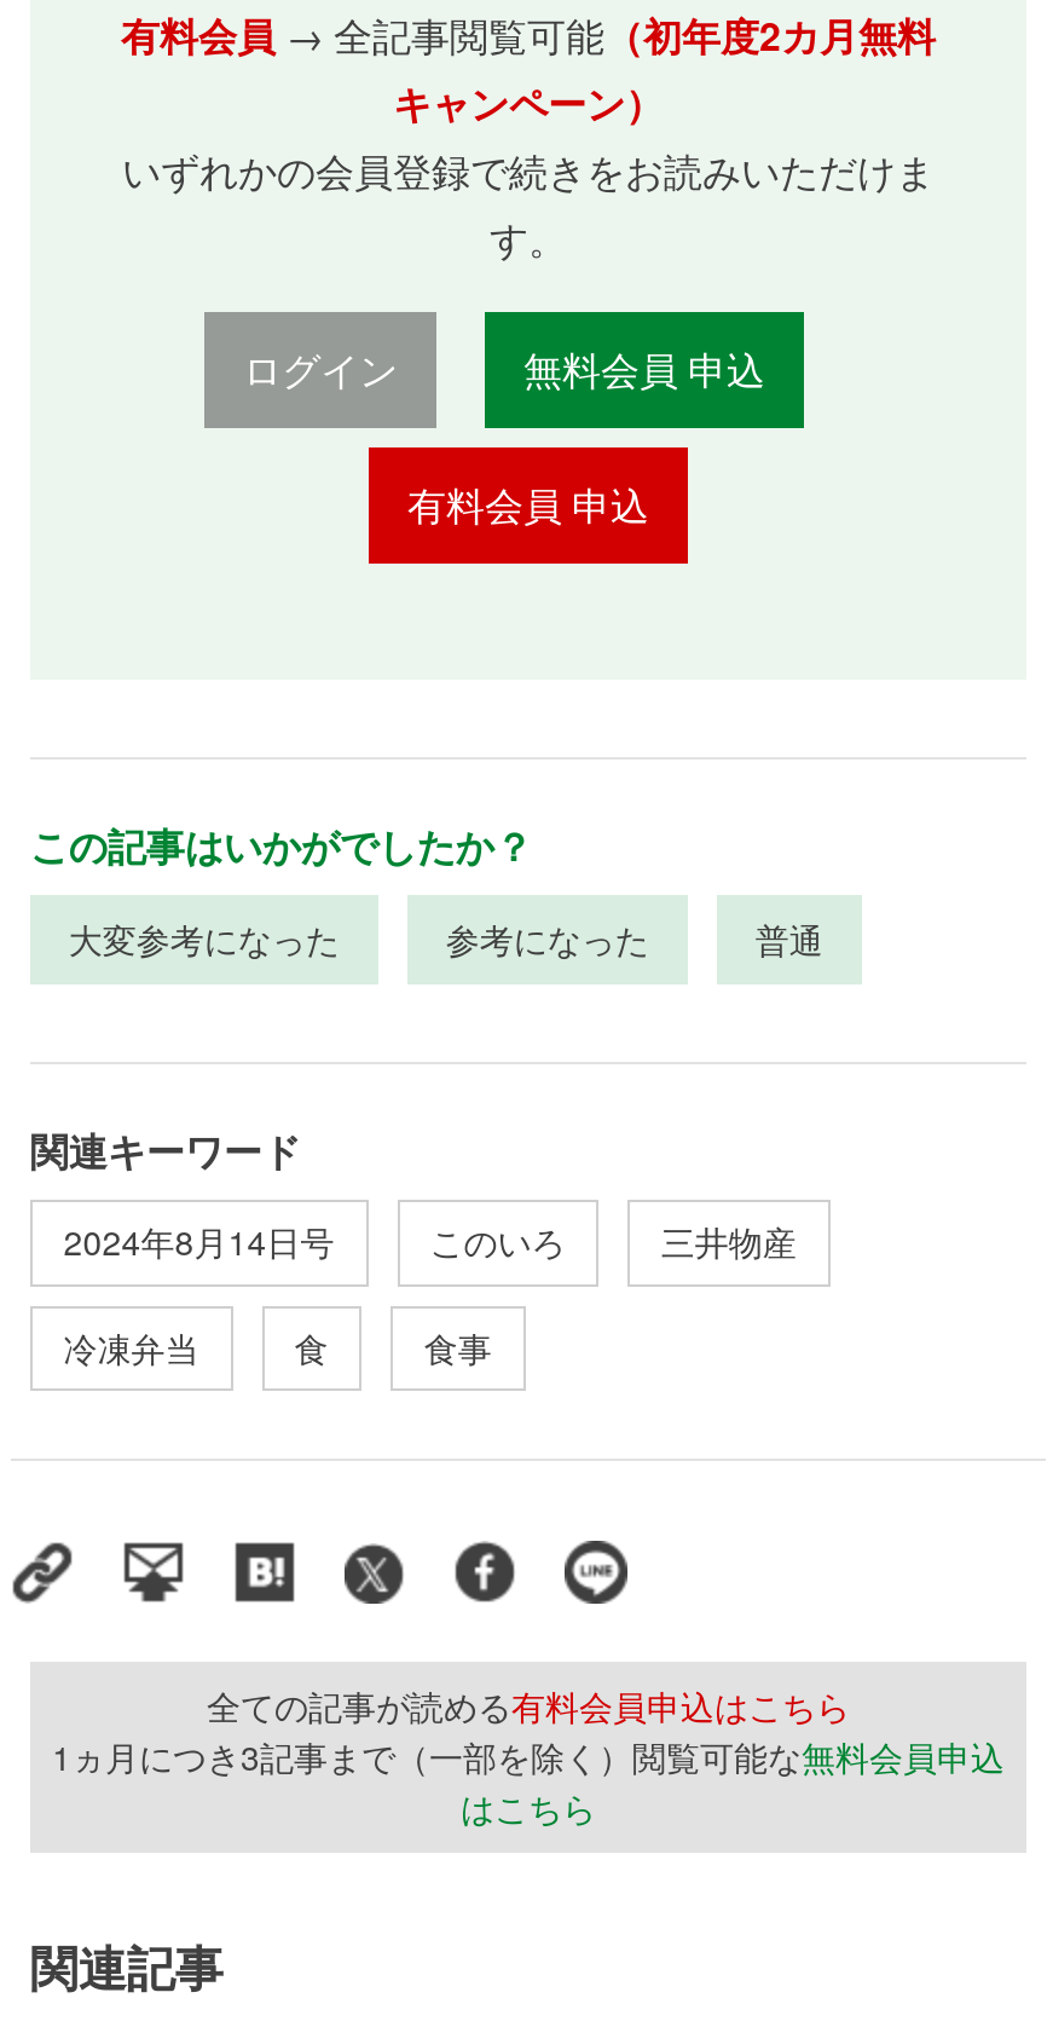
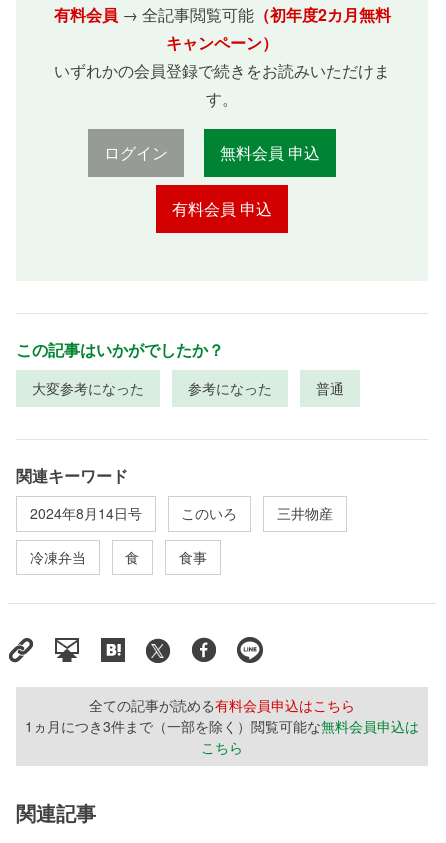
- 1ヵ月につき3記事まで（一部を除く）閲覧可能な無料会員申込
- はこちら
+ 1ヵ月につき3件まで（一部を除く）閲覧可能な無料会員申込は
+ こちら
